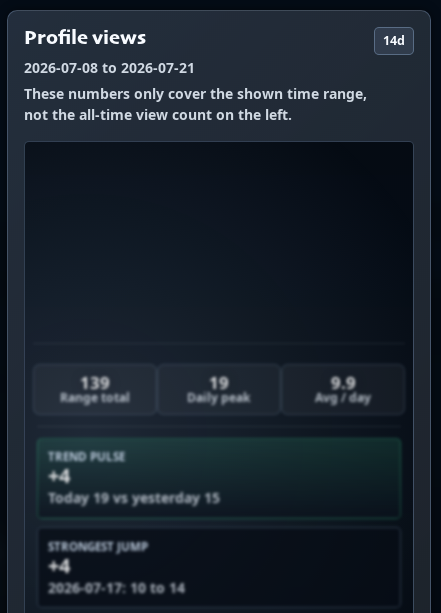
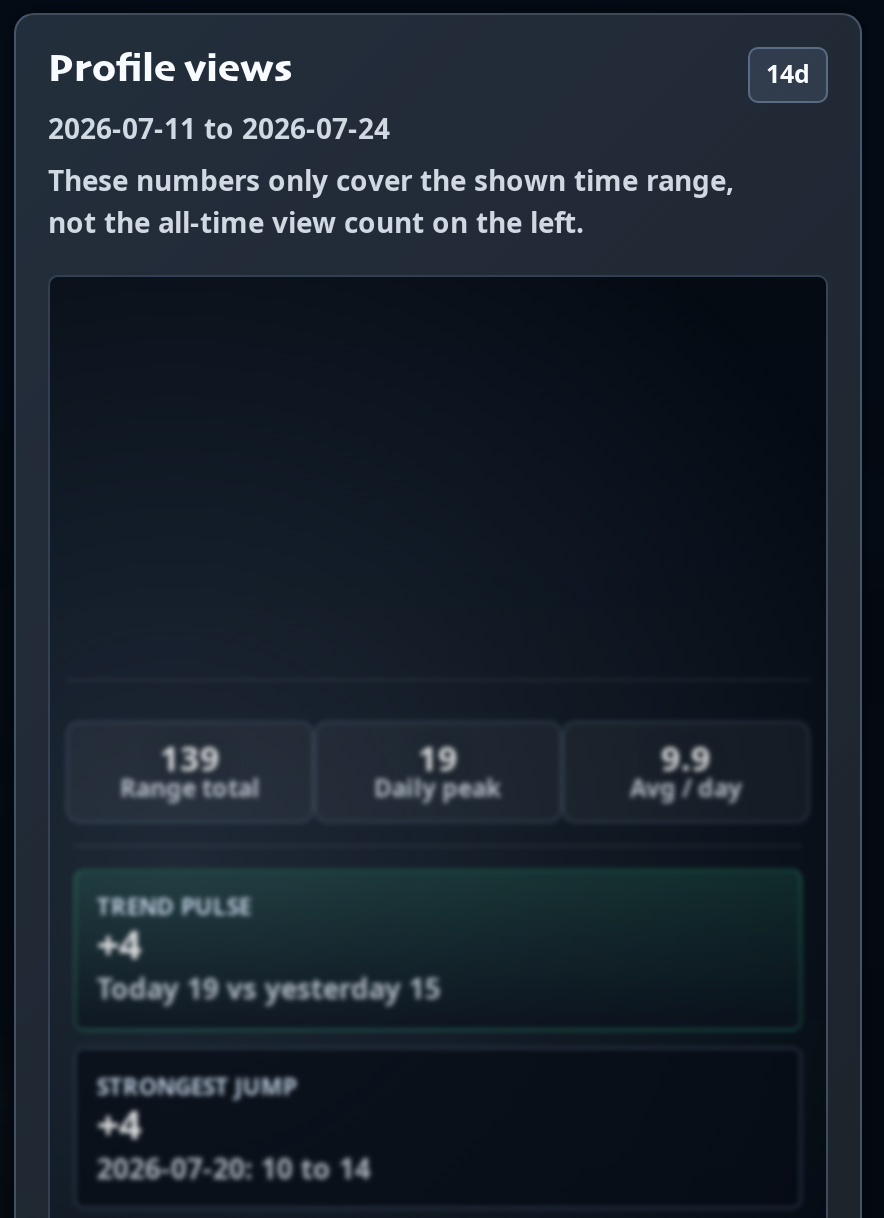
- 2026-07-08 to 2026-07-21
+ 2026-07-11 to 2026-07-24

- 2026-07-17: 10 to 14
+ 2026-07-20: 10 to 14
